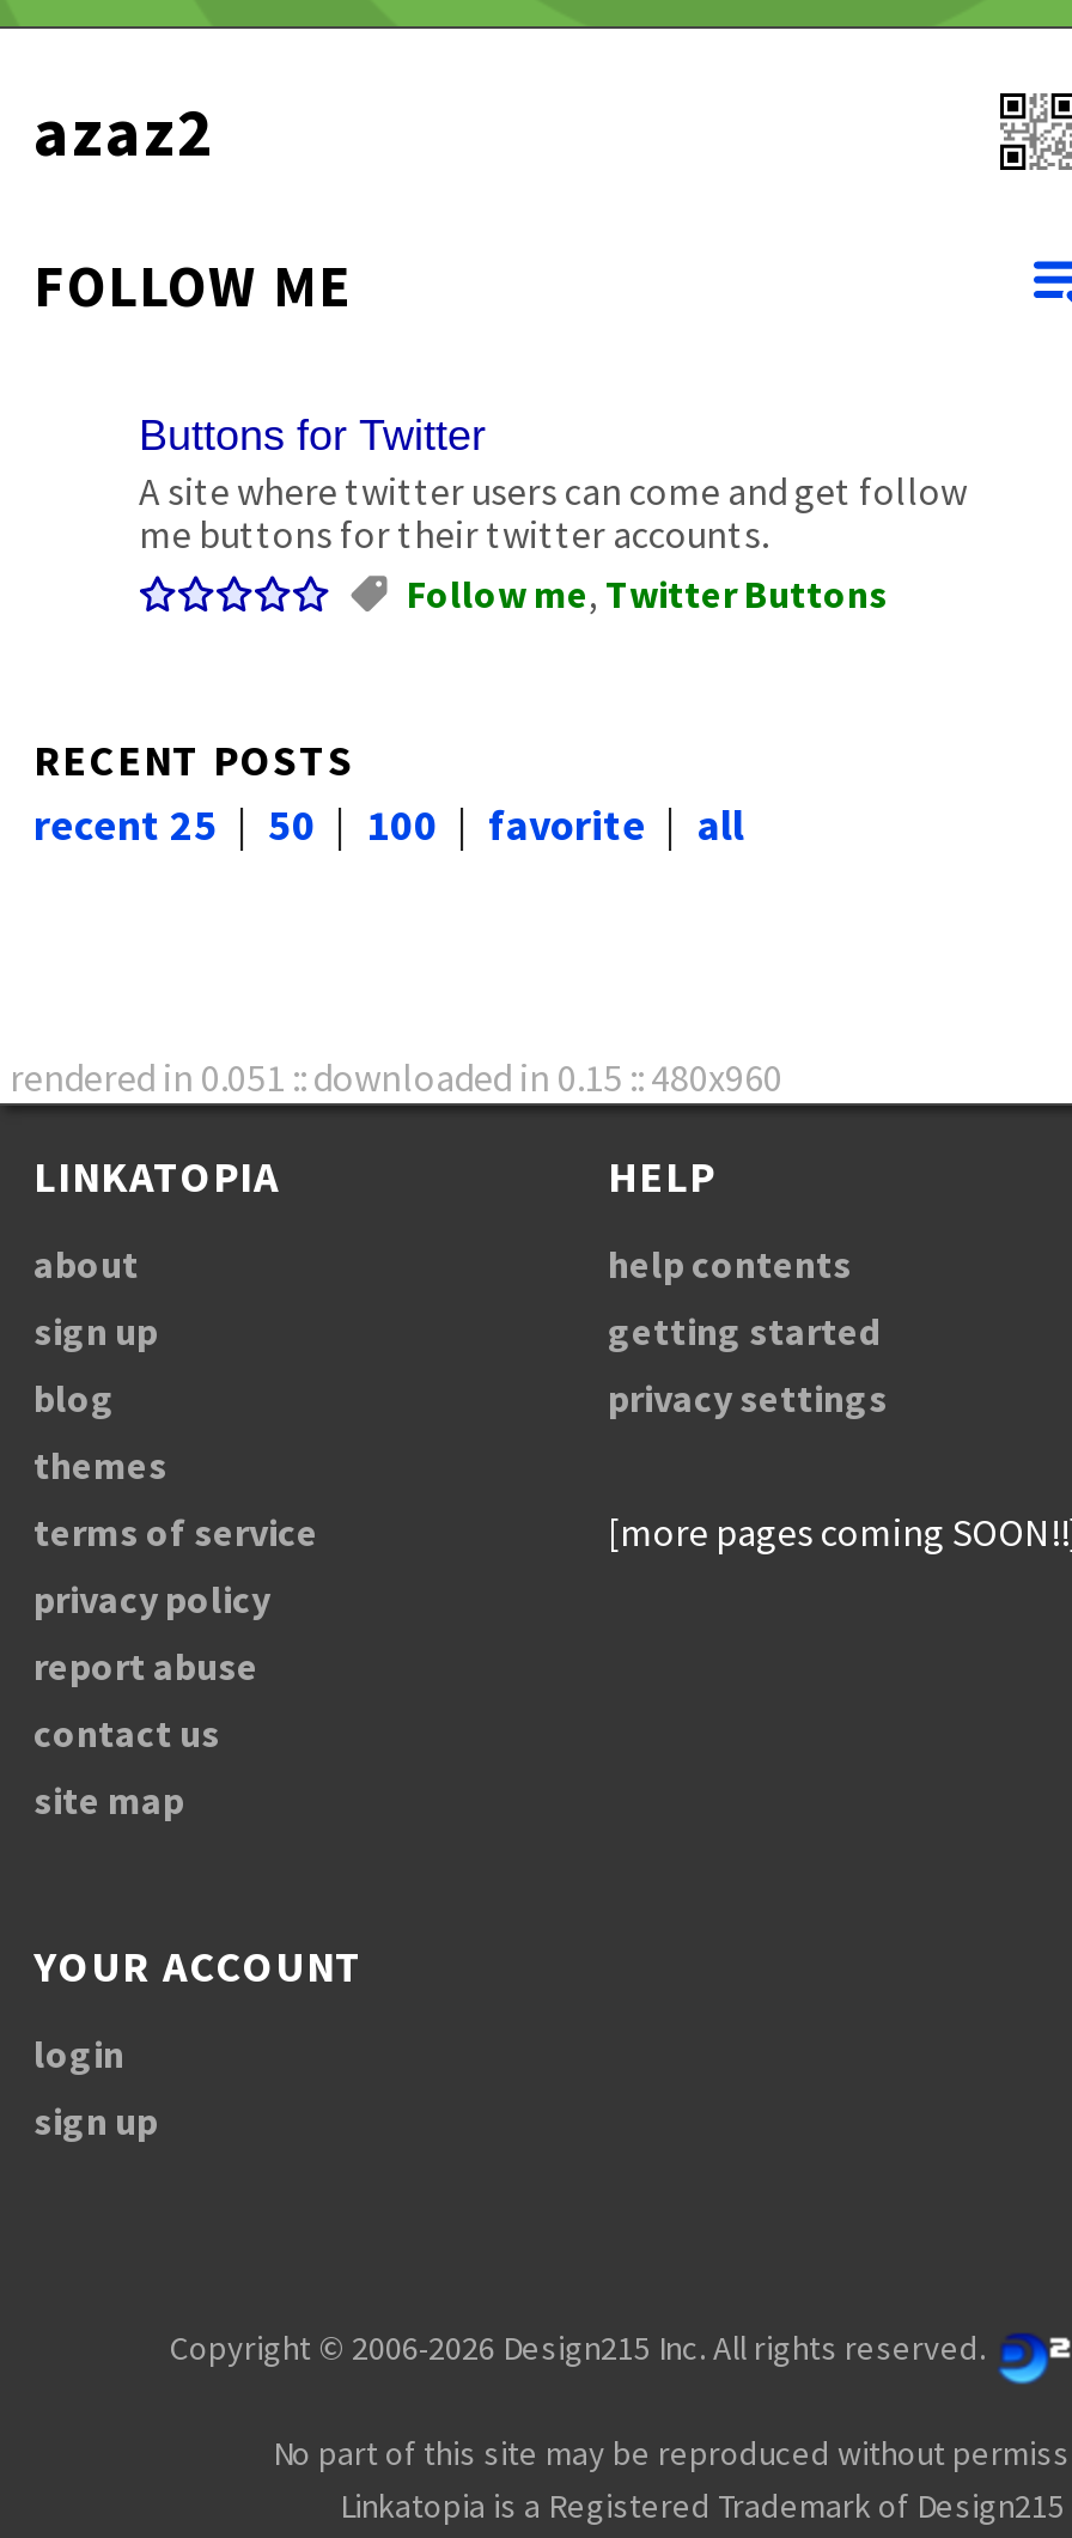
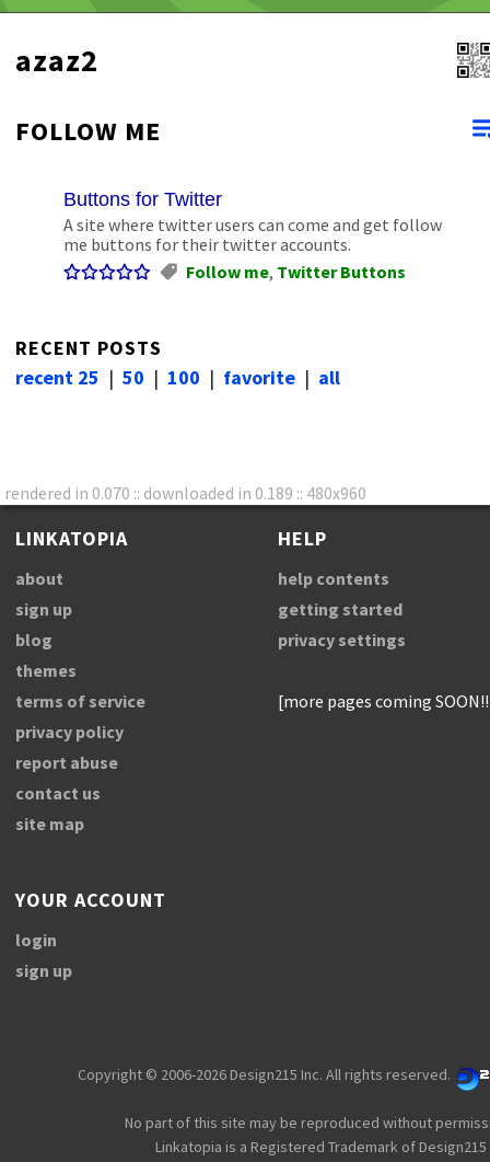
- rendered in 0.051 :: downloaded in 0.15 :: 480x960
+ rendered in 0.070 :: downloaded in 0.189 :: 480x960
